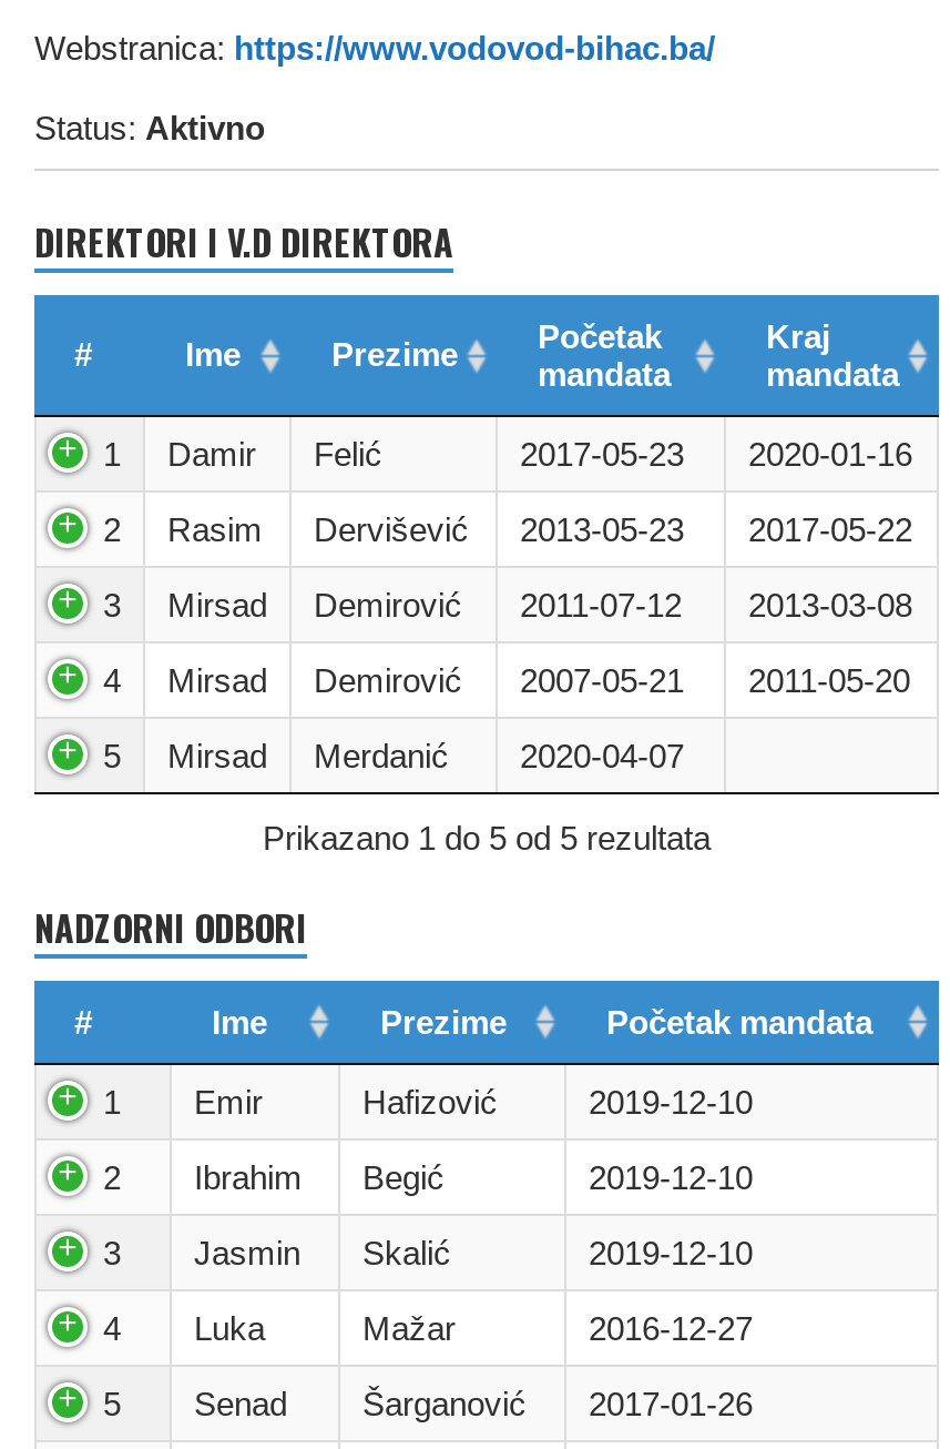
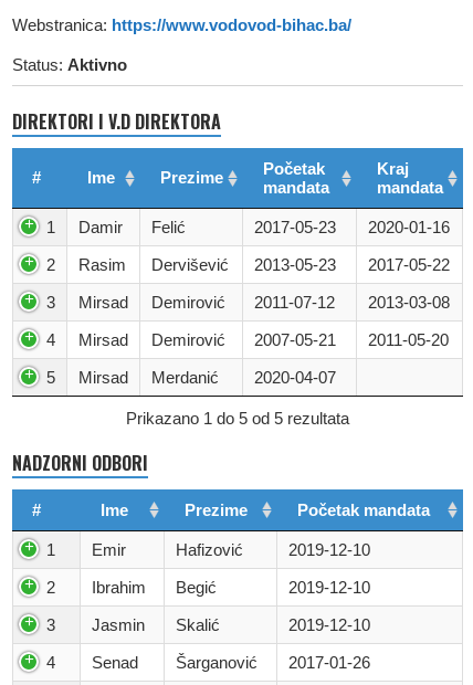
- Luka
- Mažar
- 2016-12-27
- 5
